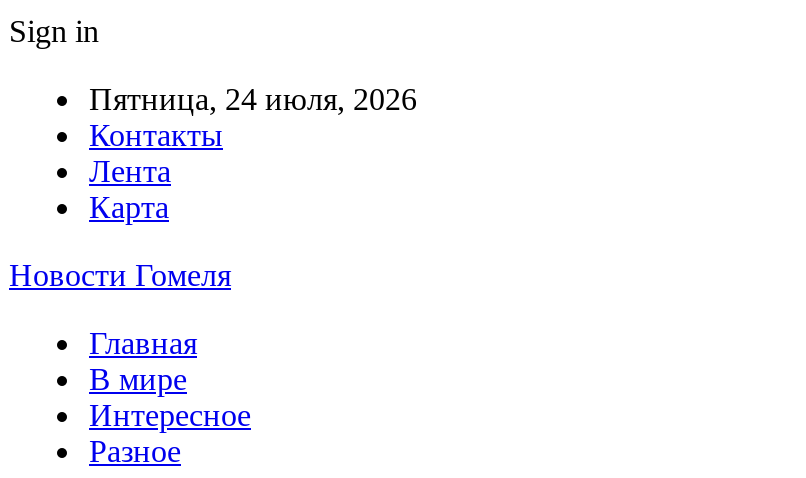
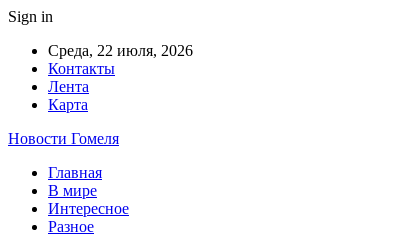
- Пятница, 24 июля, 2026
+ Среда, 22 июля, 2026
